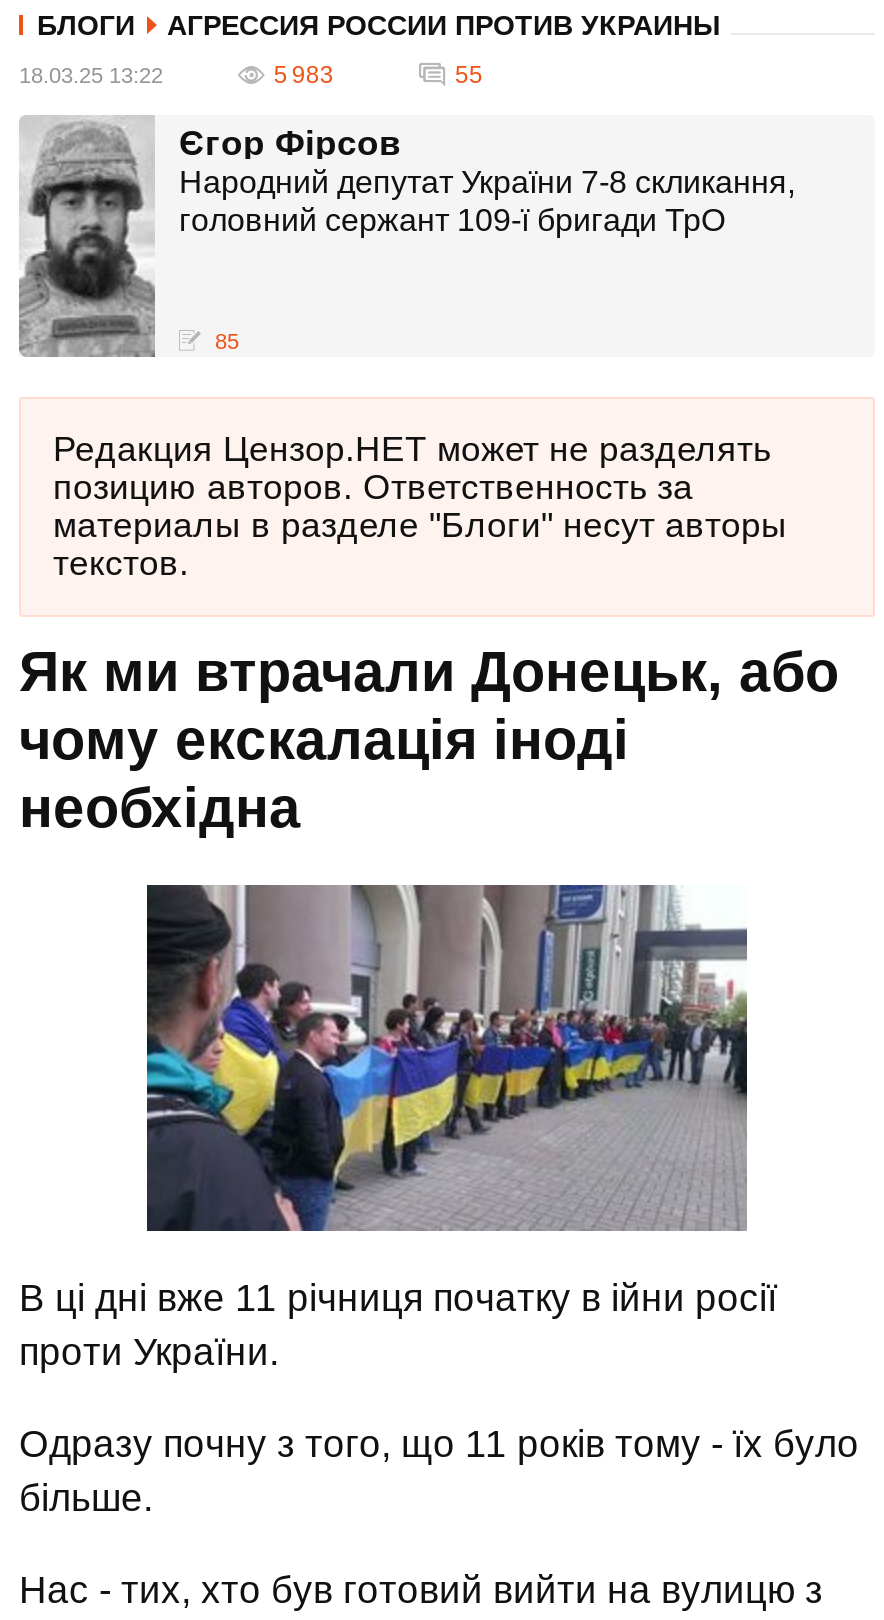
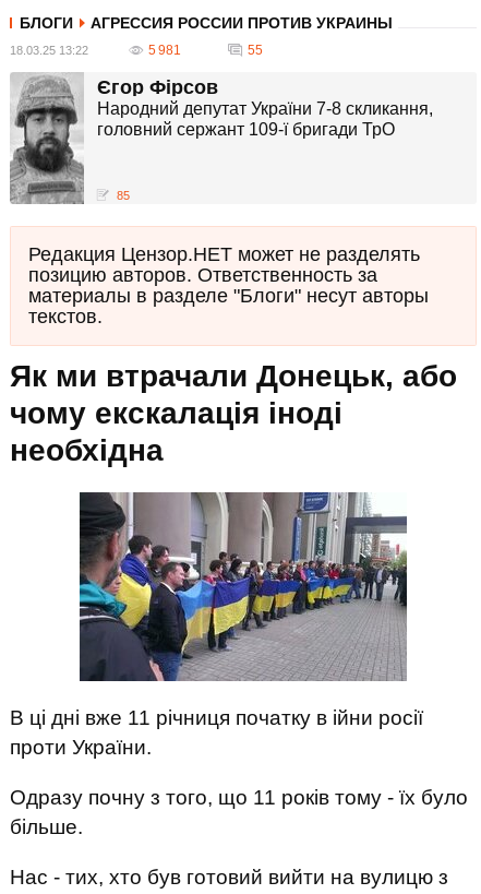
- 5 983
+ 5 981
